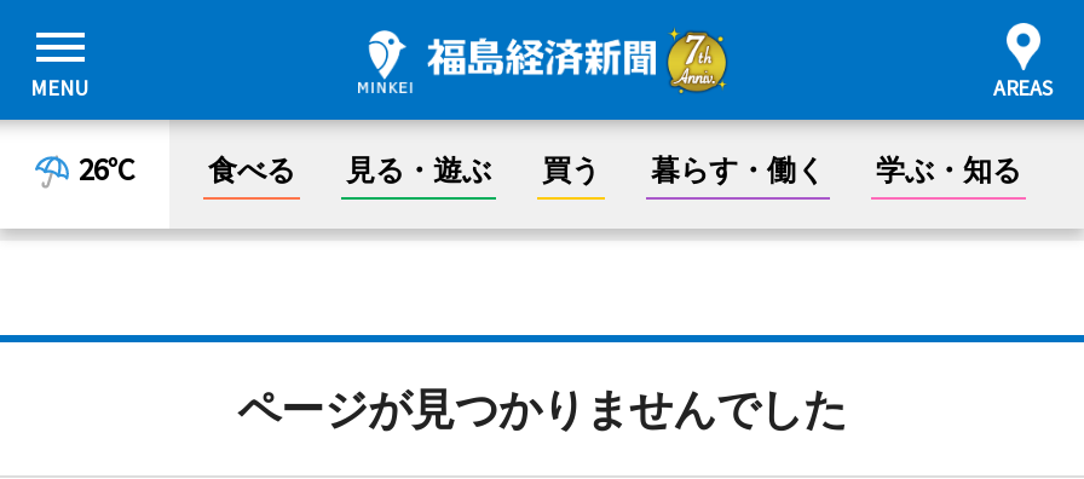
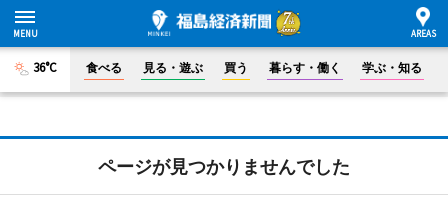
- 26°C 食べる 見る・遊ぶ 買う 暮らす・働く 学ぶ・知る
+ 36°C 食べる 見る・遊ぶ 買う 暮らす・働く 学ぶ・知る
